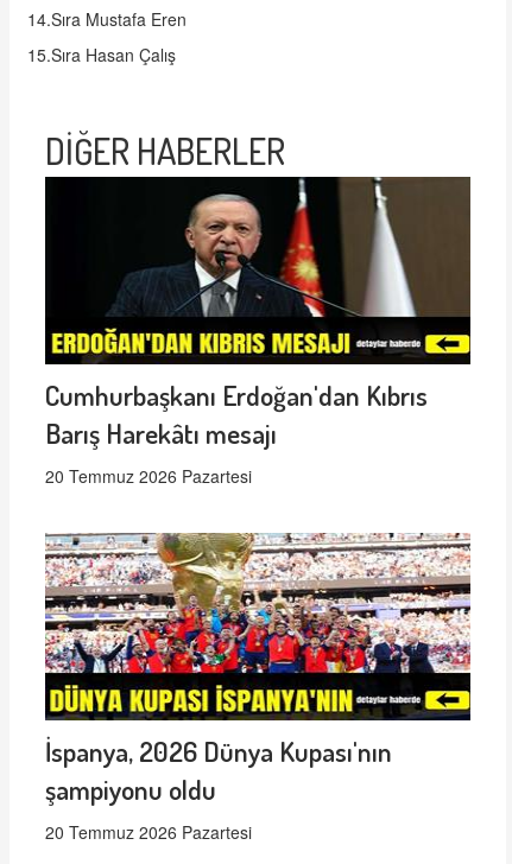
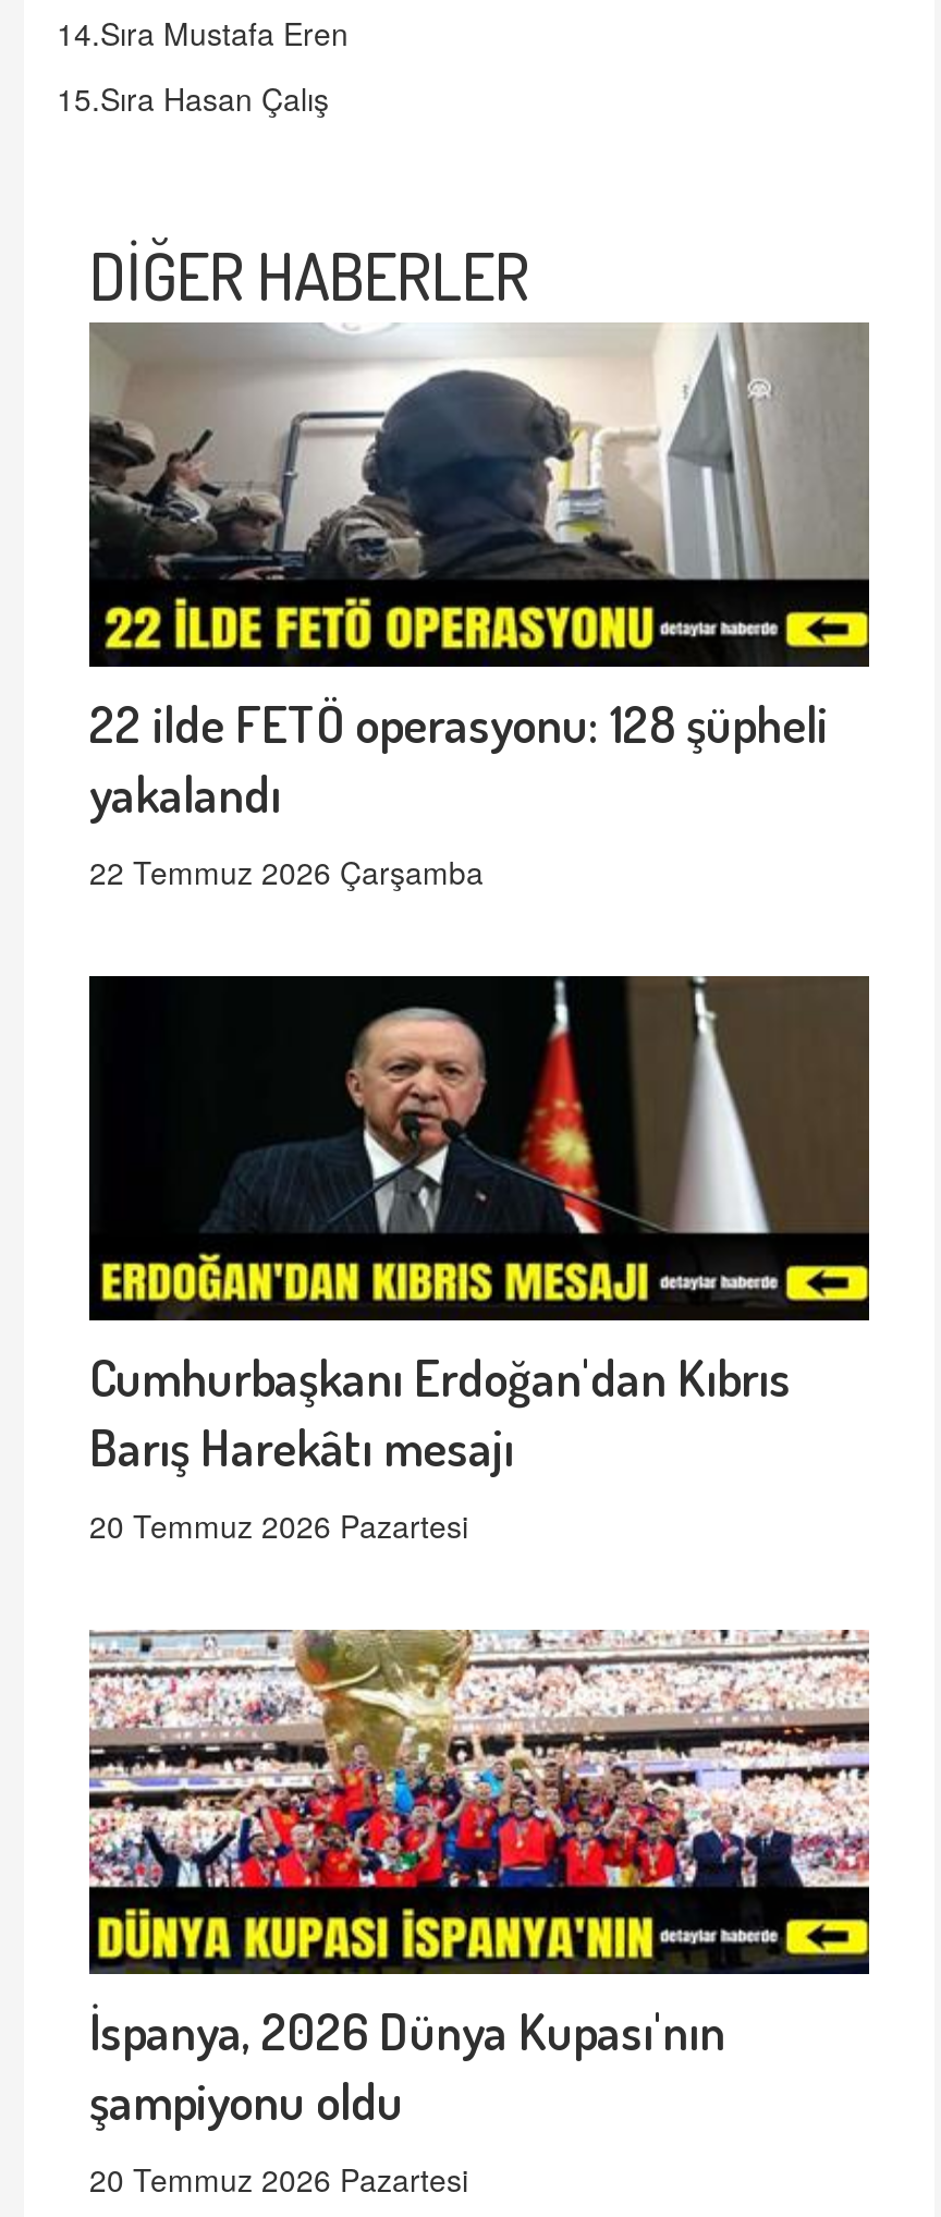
+ [image]
+ 22 ilde FETÖ operasyonu: 128 şüpheli
+ yakalandı
+ 22 Temmuz 2026 Çarşamba
